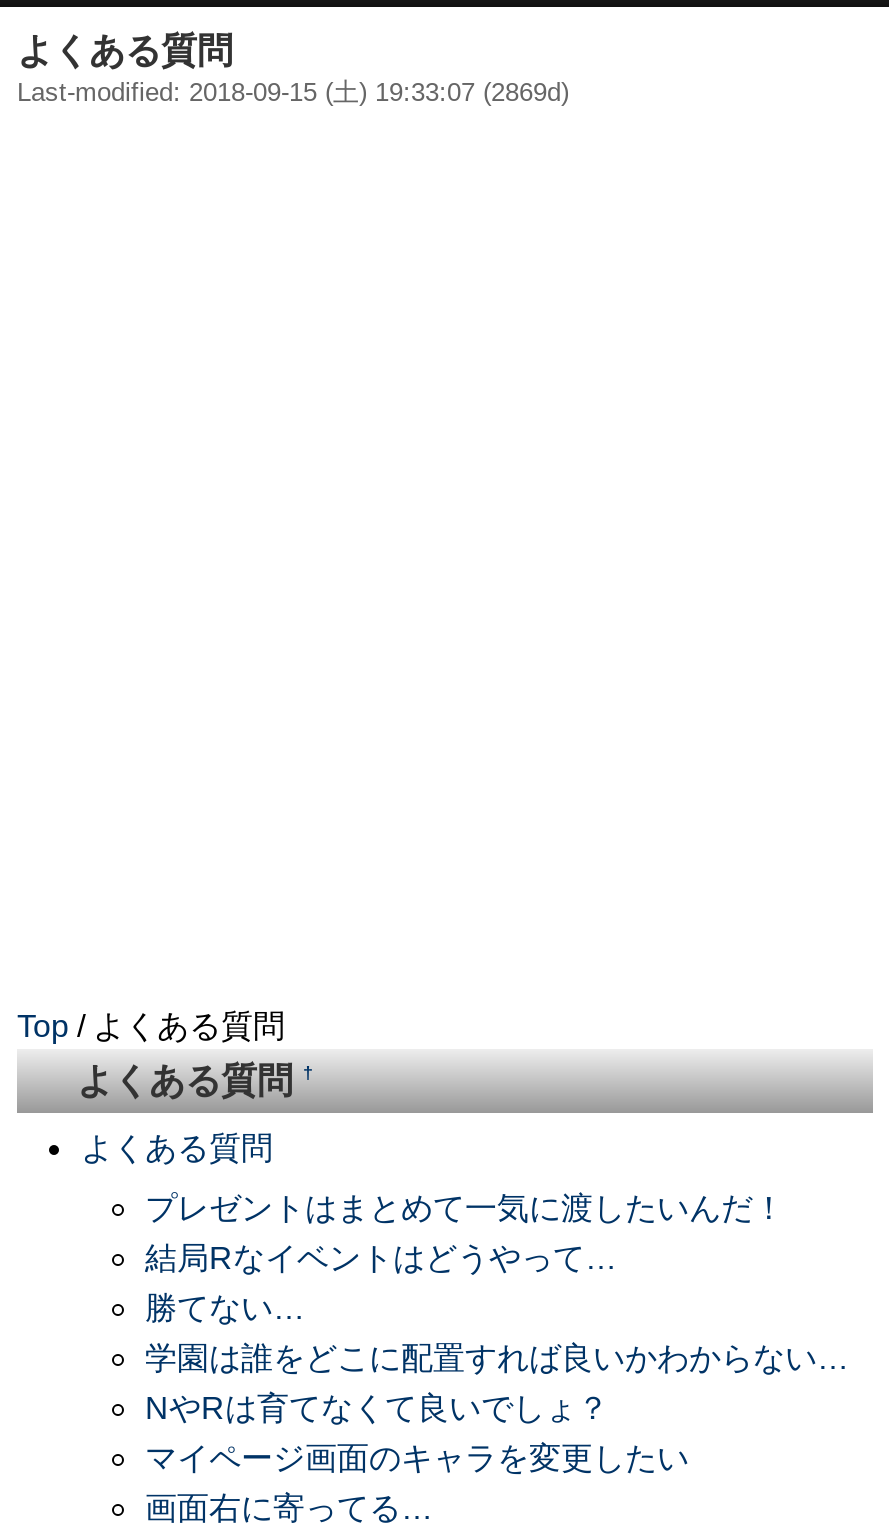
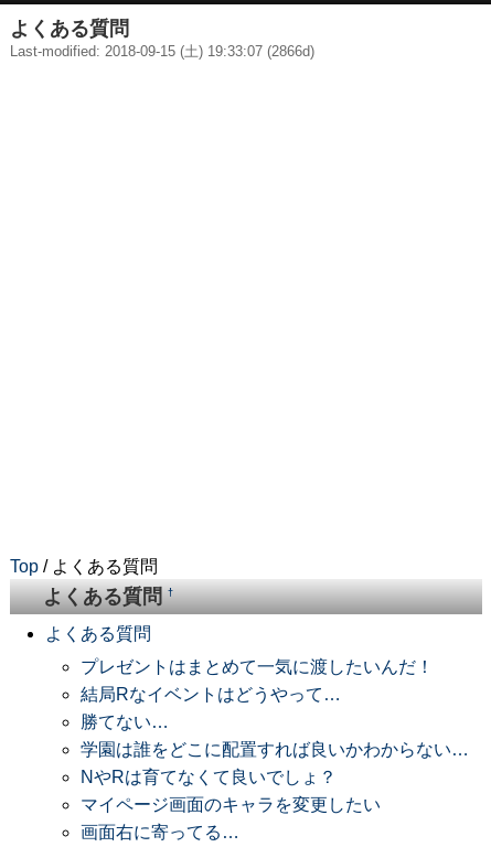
- Last-modified: 2018-09-15 (土) 19:33:07 (2869d)
+ Last-modified: 2018-09-15 (土) 19:33:07 (2866d)
